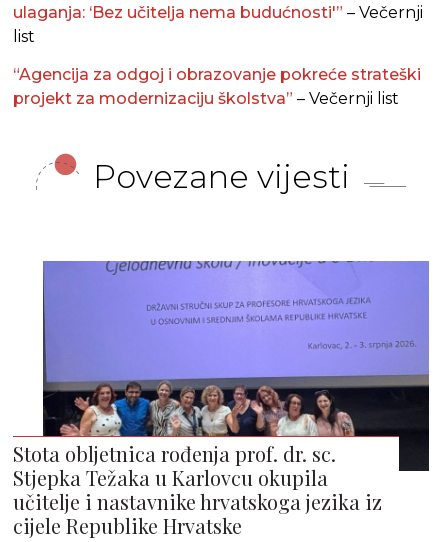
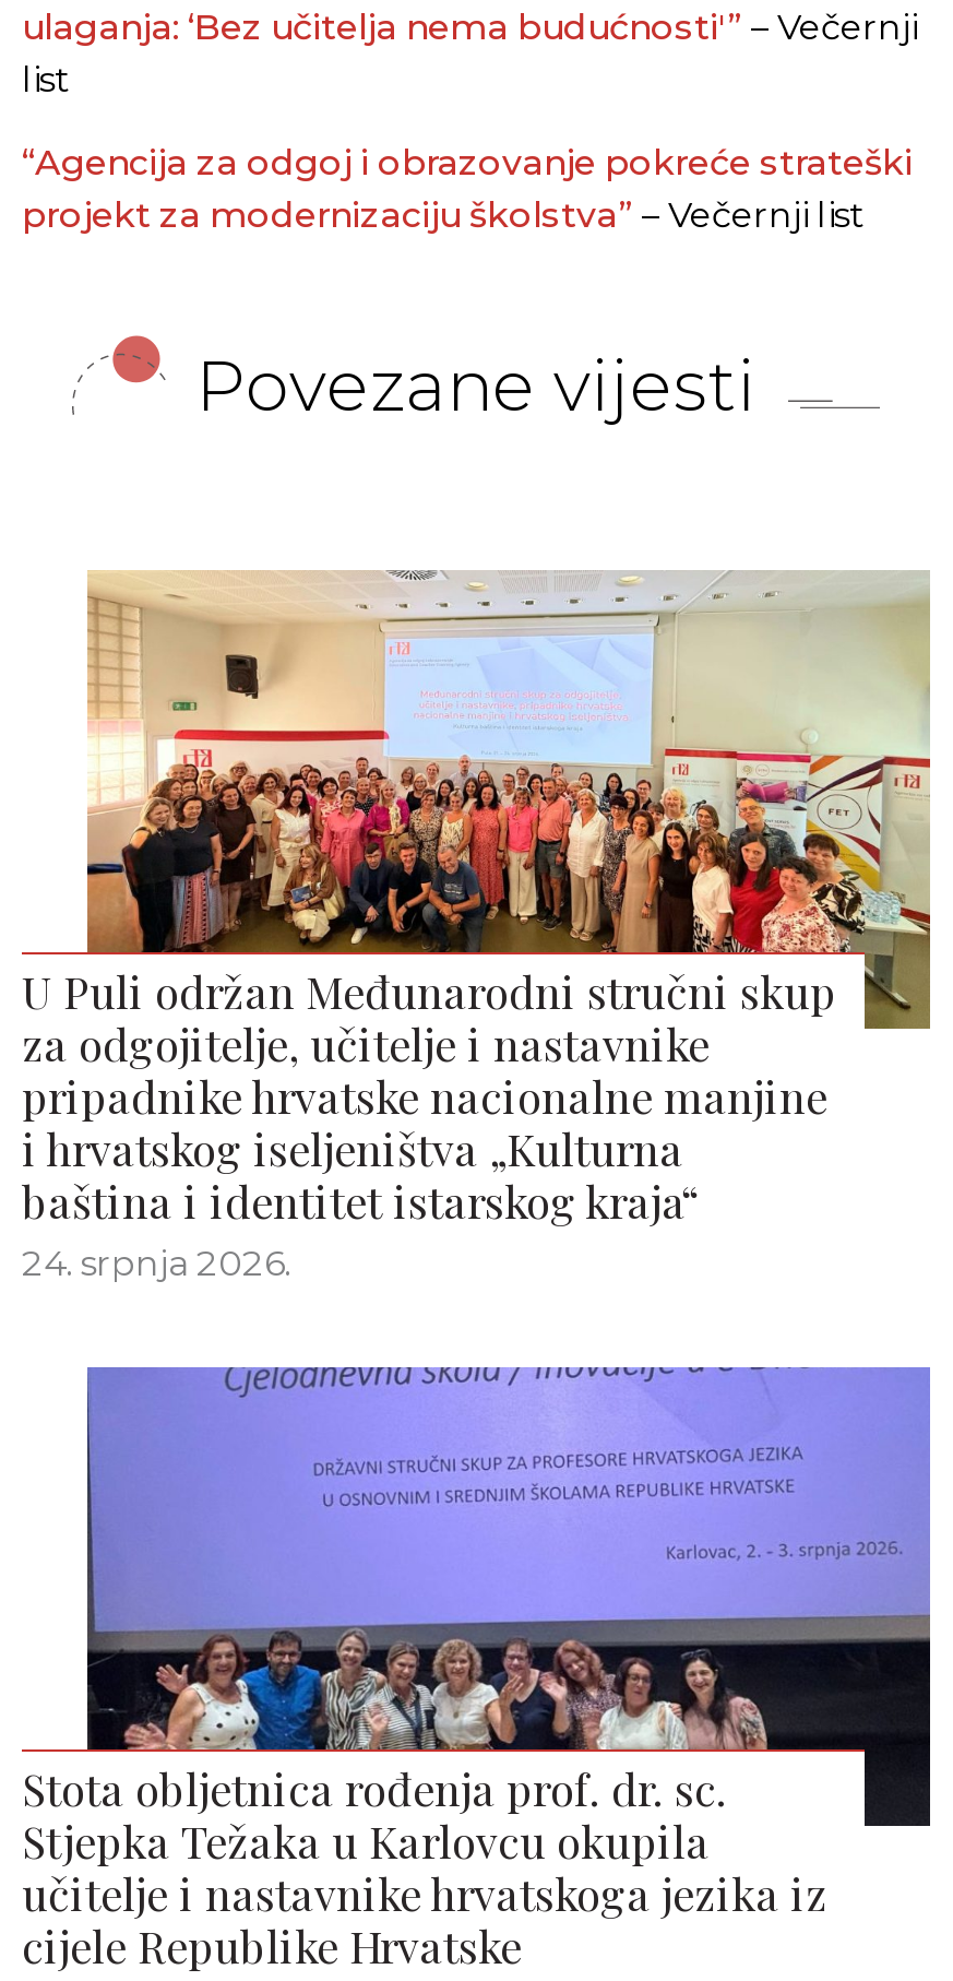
+ [image]
+ U Puli održan Međunarodni stručni skup
+ za odgojitelje, učitelje i nastavnike
+ pripadnike hrvatske nacionalne manjine
+ i hrvatskog iseljeništva „Kulturna
+ baština i identitet istarskog kraja“
+ 24. srpnja 2026.
